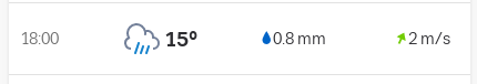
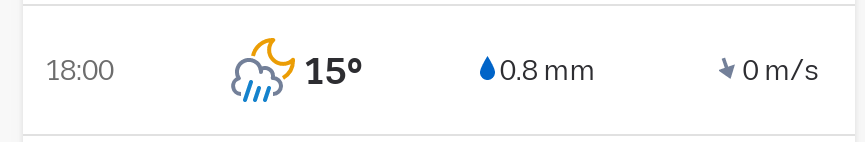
- [image]
+ [image]

- 2 m/s
+ 0 m/s
